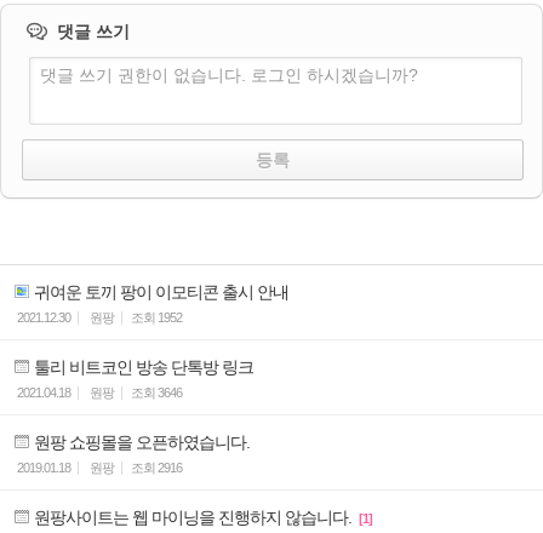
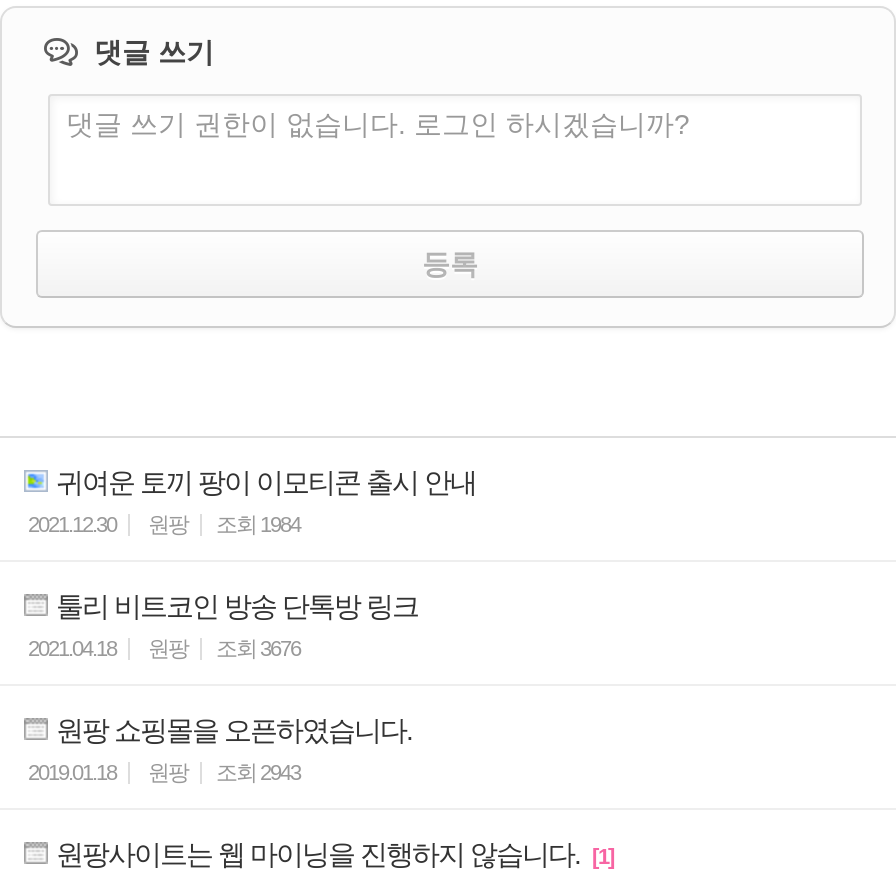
- 2021.12.30 원팡 조회 1952
+ 2021.12.30 원팡 조회 1984

- 2021.04.18 원팡 조회 3646
+ 2021.04.18 원팡 조회 3676

- 2019.01.18 원팡 조회 2916
+ 2019.01.18 원팡 조회 2943
